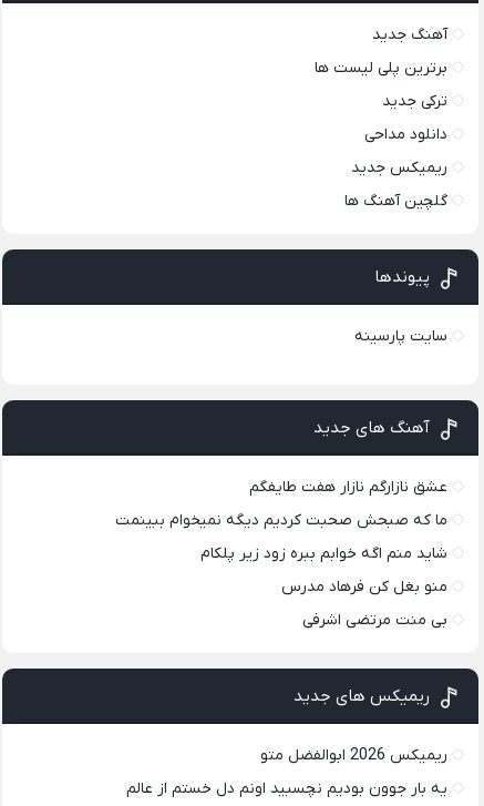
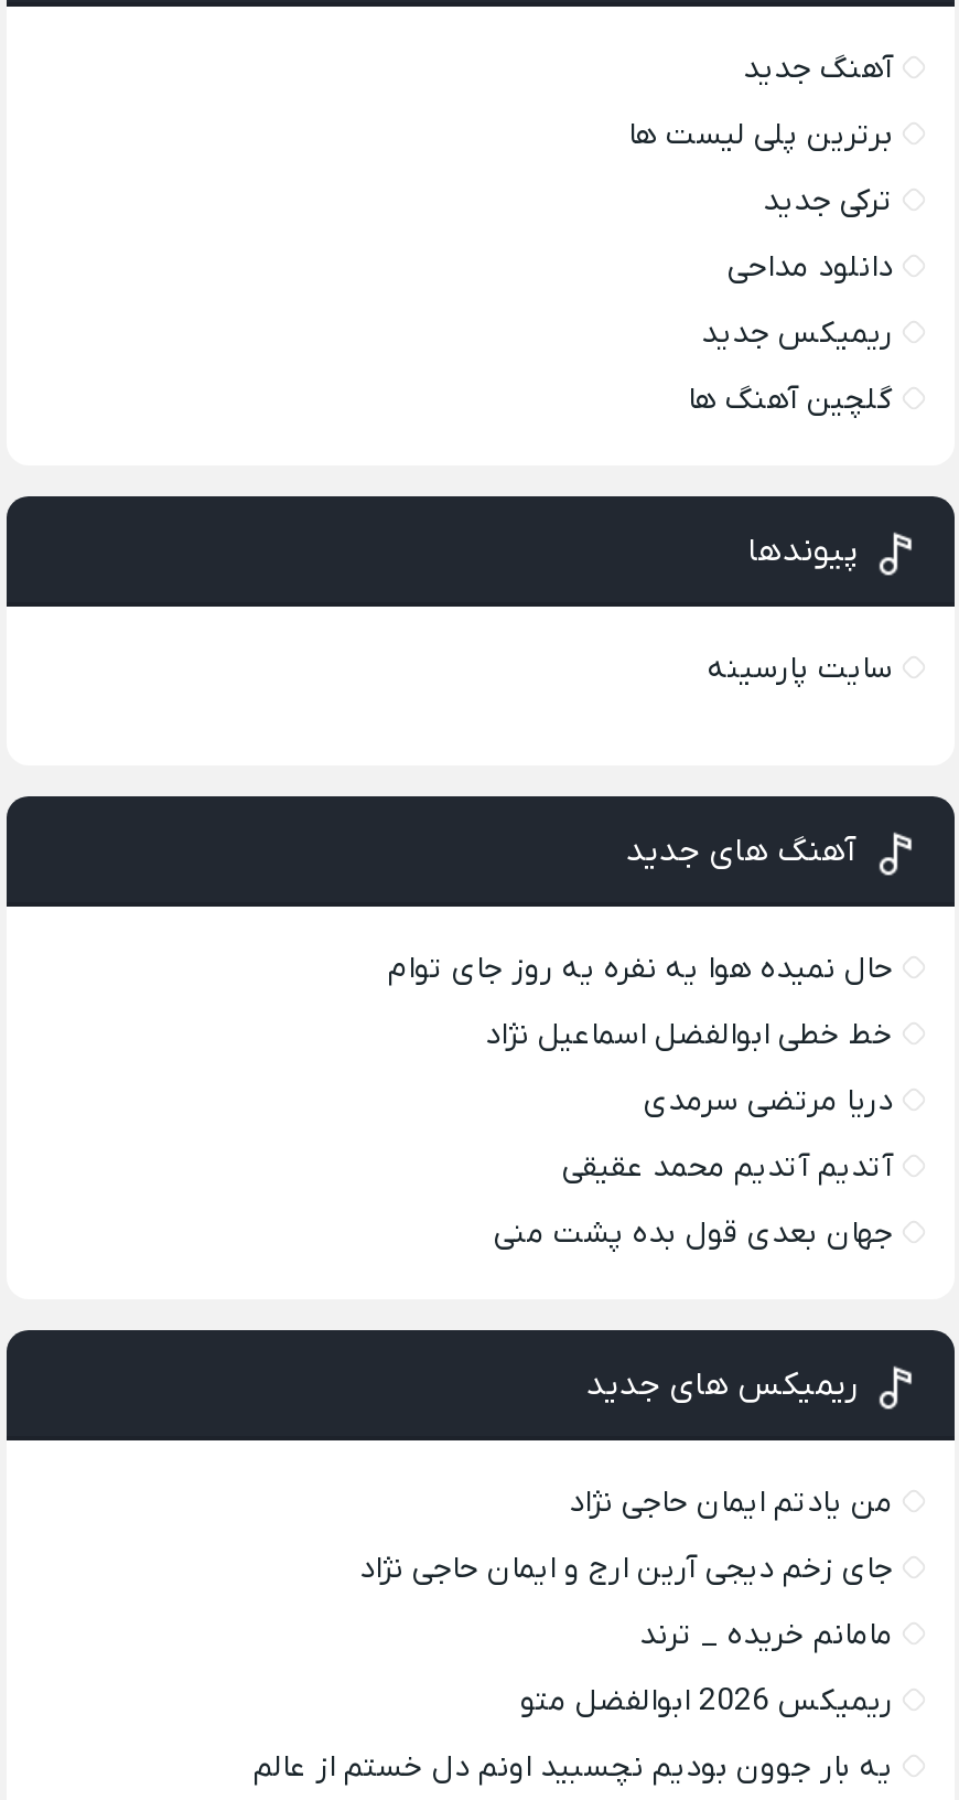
- عشق نازارگم نازار هفت طایفگم
+ حال نمیده هوا یه نفره یه روز جای توام

- ما که صبحش صحبت کردیم دیگه نمیخوام ببینمت
+ خط خطی ابوالفضل اسماعیل نژاد

- شاید منم اگه خوابم ببره زود زیر پلکام
+ دریا مرتضی سرمدی

- منو بغل کن فرهاد مدرس
+ آتدیم آتدیم محمد عقیقی

- بی منت مرتضی اشرفی
+ جهان بعدی قول بده پشت منی

+ من یادتم ایمان حاجی نژاد
+ جای زخم دیجی آرین ارج و ایمان حاجی نژاد
+ مامانم خریده _ ترند
